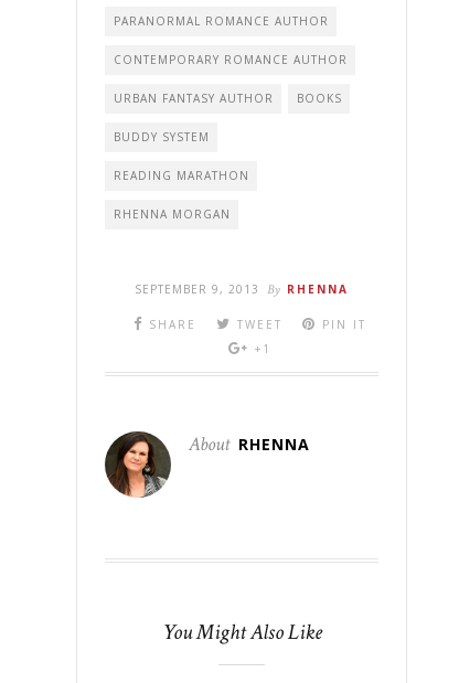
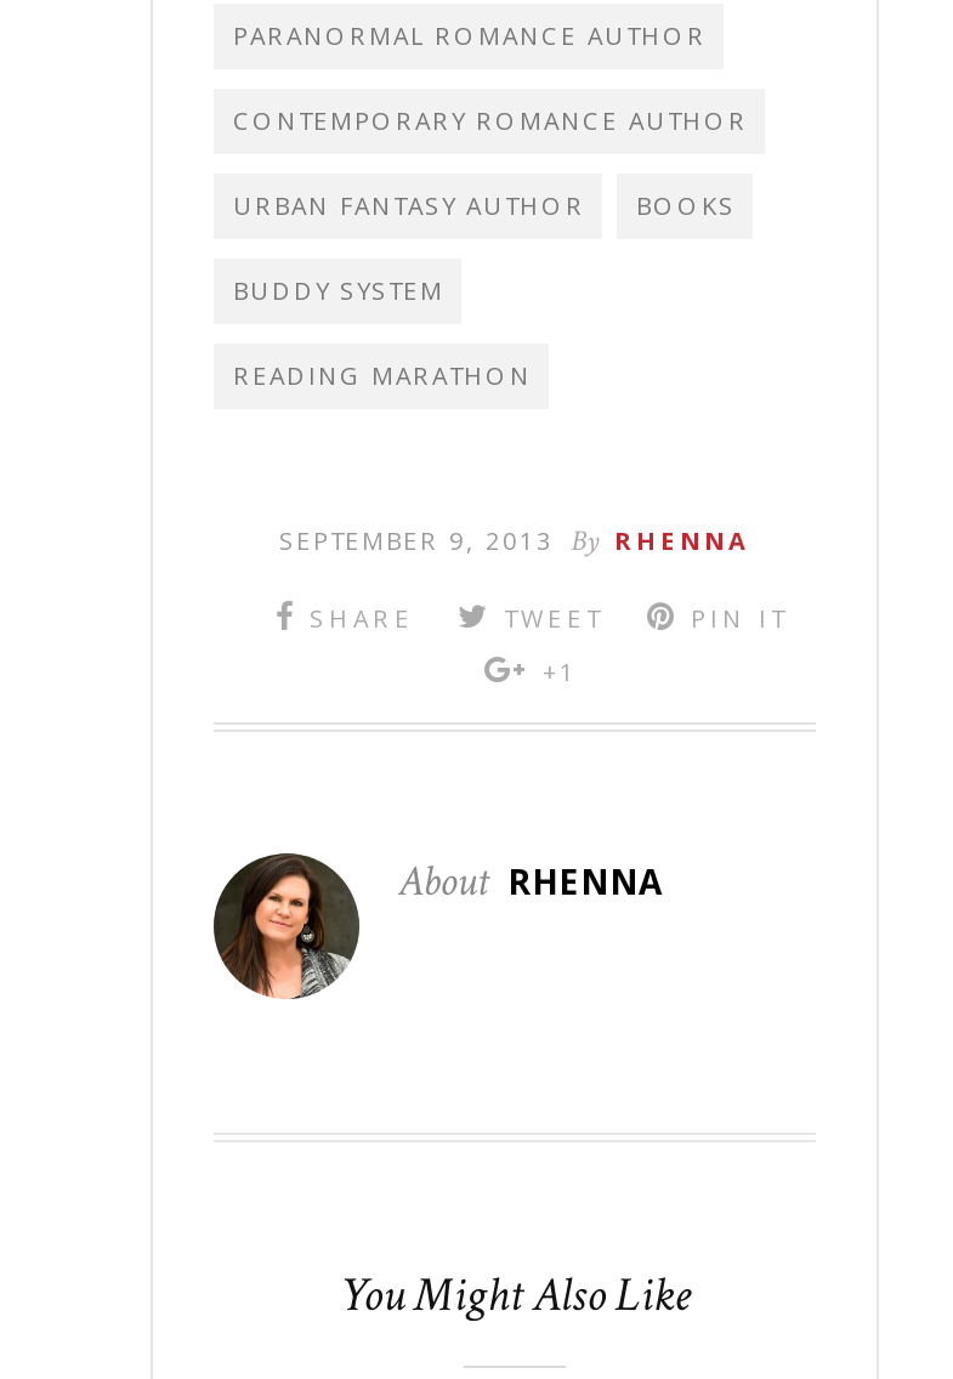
- RHENNA MORGAN
